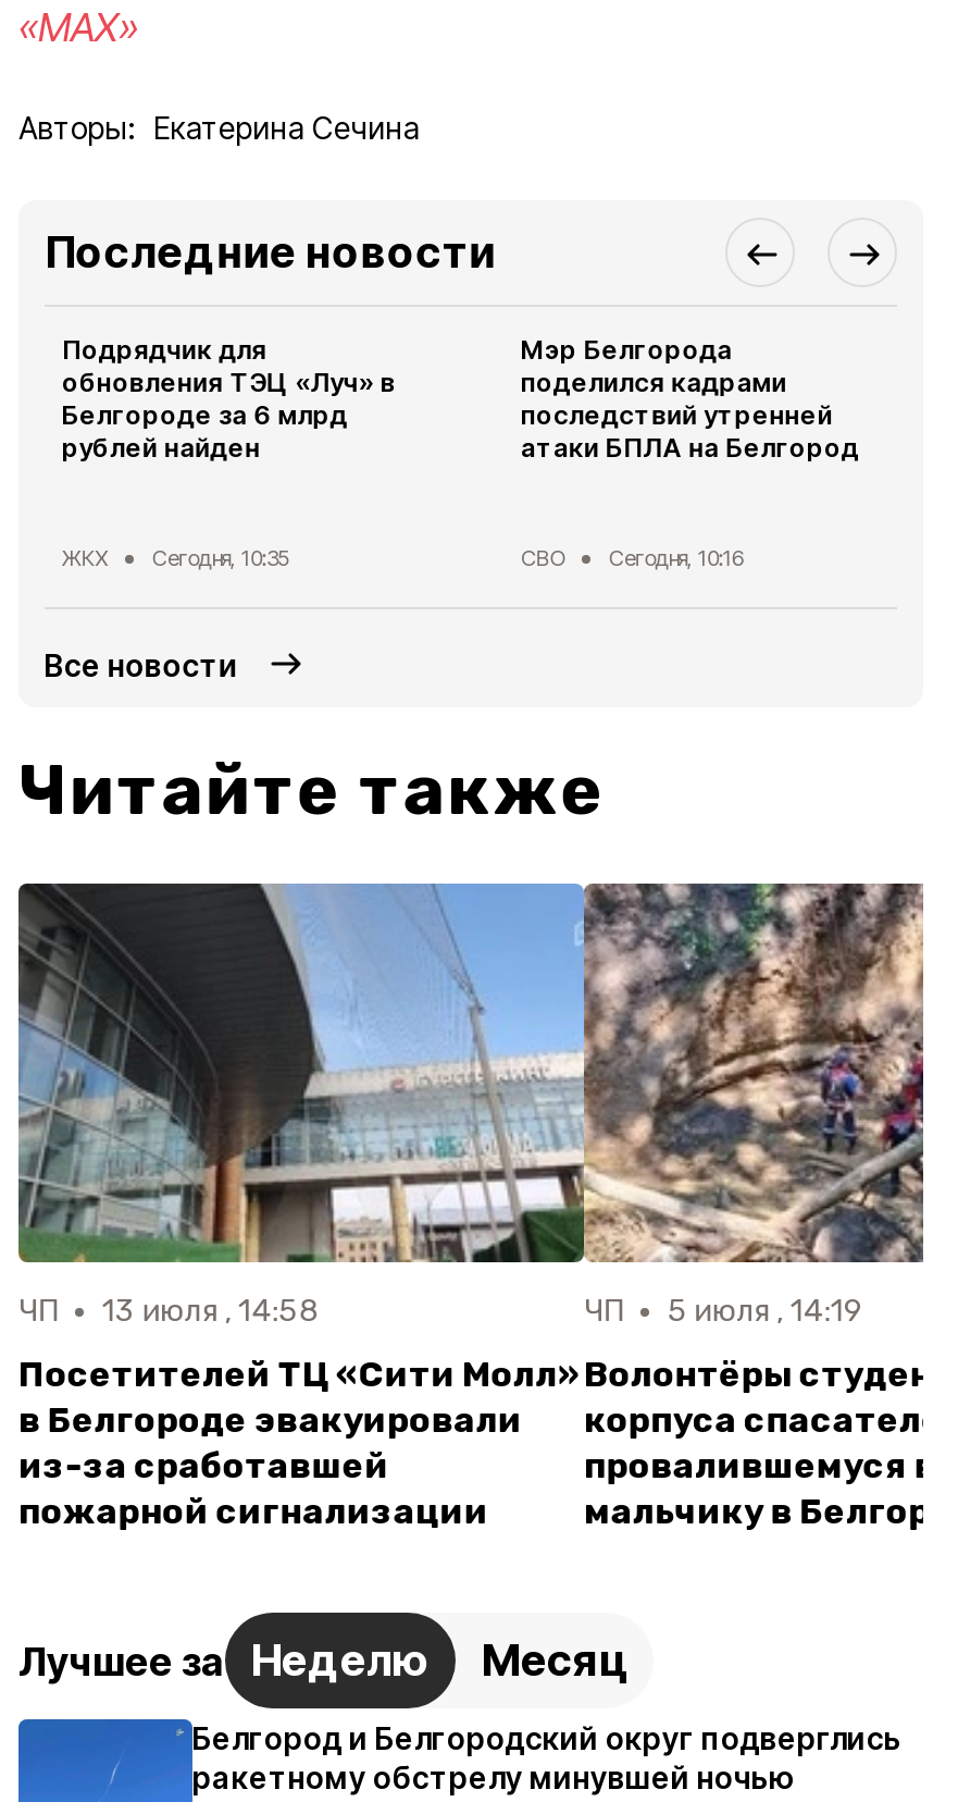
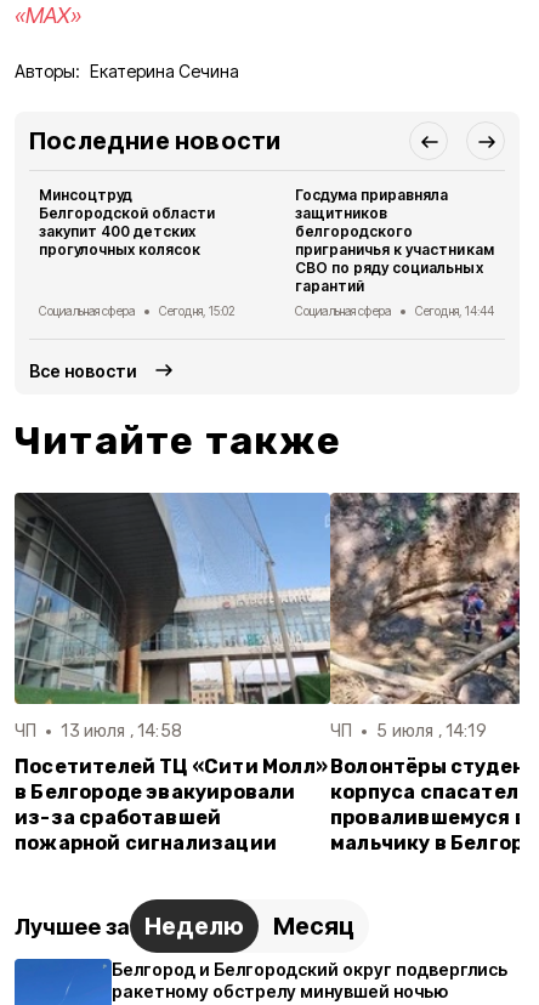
- Подрядчик для
- обновления ТЭЦ «Луч» в
- Белгороде за 6 млрд
- рублей найден
+ Минсоцтруд
+ Белгородской области
+ закупит 400 детских
+ прогулочных колясок

- Мэр Белгорода
- поделился кадрами
- последствий утренней
- атаки БПЛА на Белгород
+ Госдума приравняла
+ защитников
+ белгородского
+ приграничья к участникам
+ СВО по ряду социальных
+ гарантий

- ЖКХ
- Сегодня, 10:35
+ Социальная сфера
+ Сегодня, 15:02

- СВО
- Сегодня, 10:16
+ Социальная сфера
+ Сегодня, 14:44
